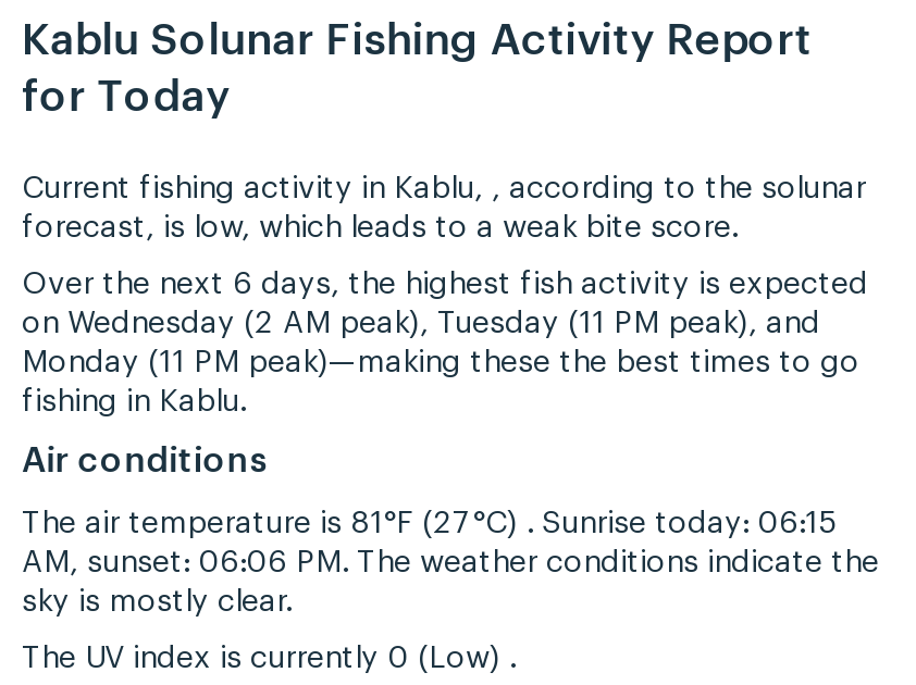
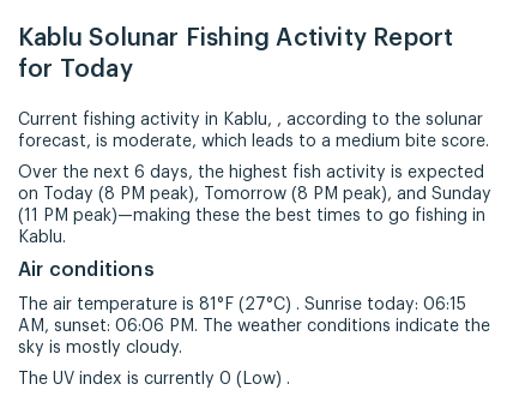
- forecast, is low, which leads to a weak bite score.
+ forecast, is moderate, which leads to a medium bite score.

- on Wednesday (2 AM peak), Tuesday (11 PM peak), and
- Monday (11 PM peak)—making these the best times to go
- fishing in Kablu.
+ on Today (8 PM peak), Tomorrow (8 PM peak), and Sunday
+ (11 PM peak)—making these the best times to go fishing in
+ Kablu.

- sky is mostly clear.
+ sky is mostly cloudy.
